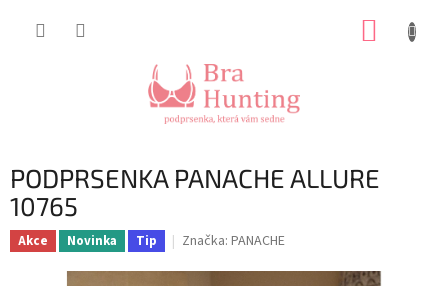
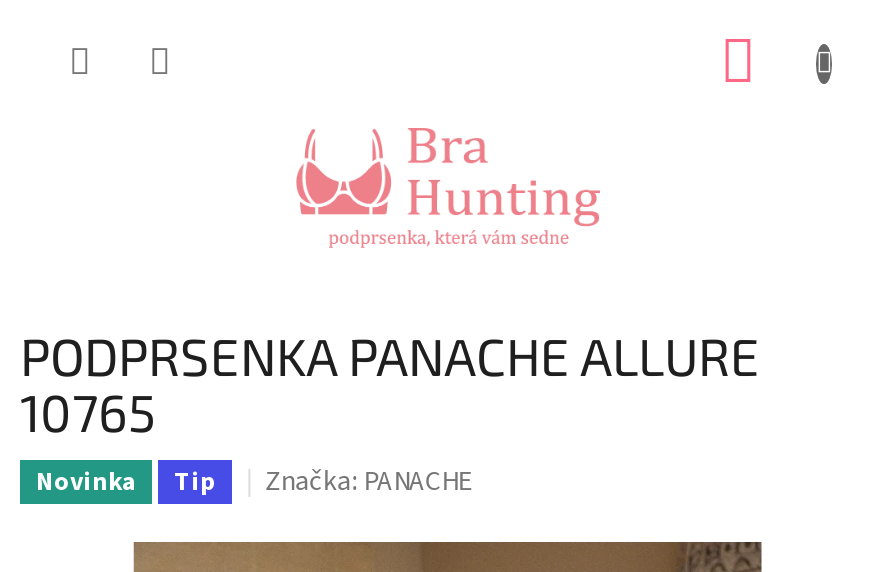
- Akce
